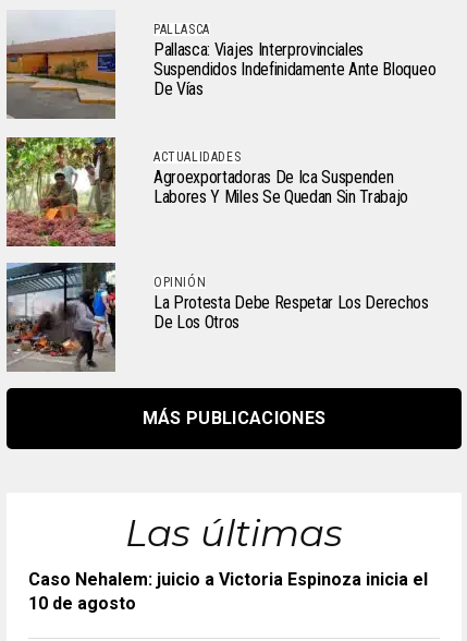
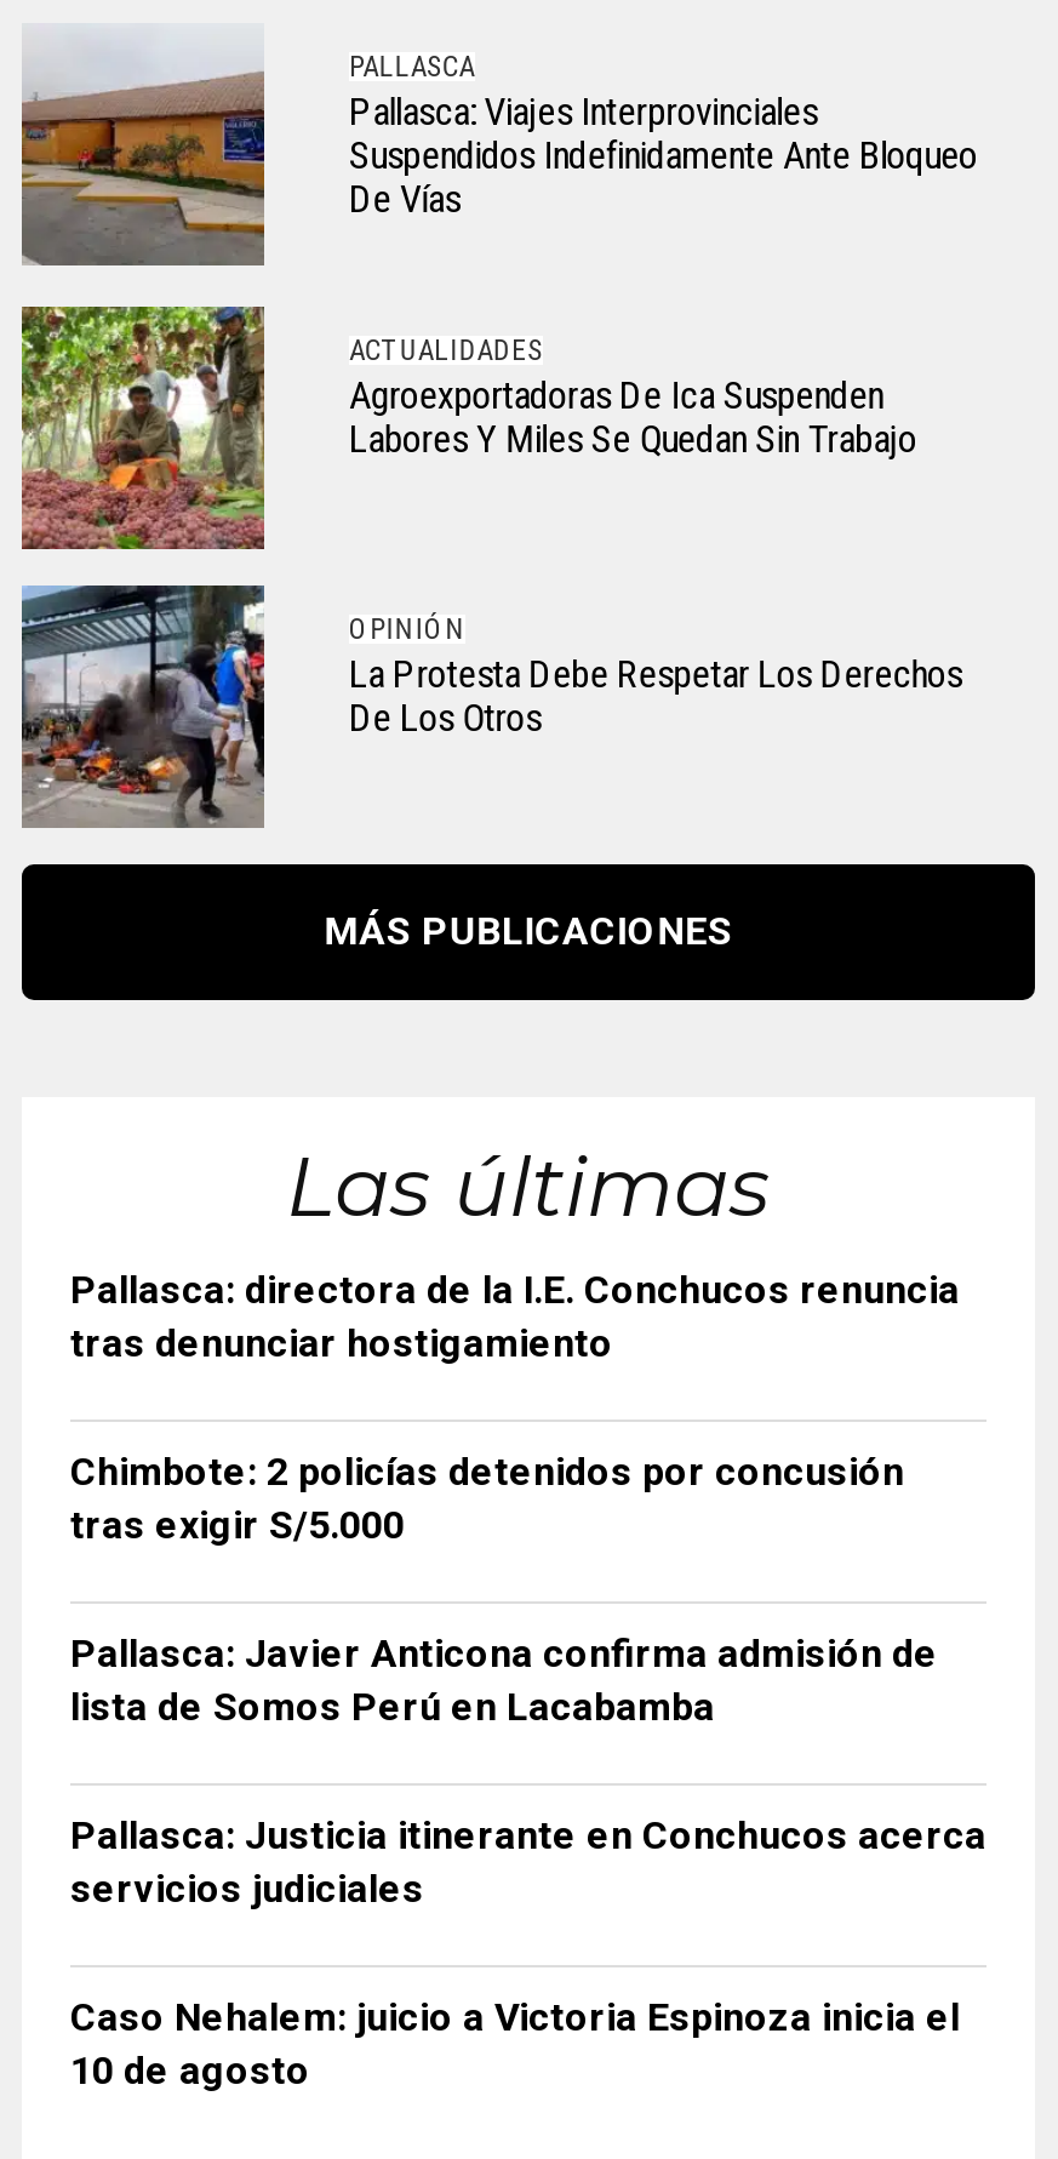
+ Pallasca: directora de la I.E. Conchucos renuncia
+ tras denunciar hostigamiento
+ Chimbote: 2 policías detenidos por concusión
+ tras exigir S/5.000
+ Pallasca: Javier Anticona confirma admisión de
+ lista de Somos Perú en Lacabamba
+ Pallasca: Justicia itinerante en Conchucos acerca
+ servicios judiciales
